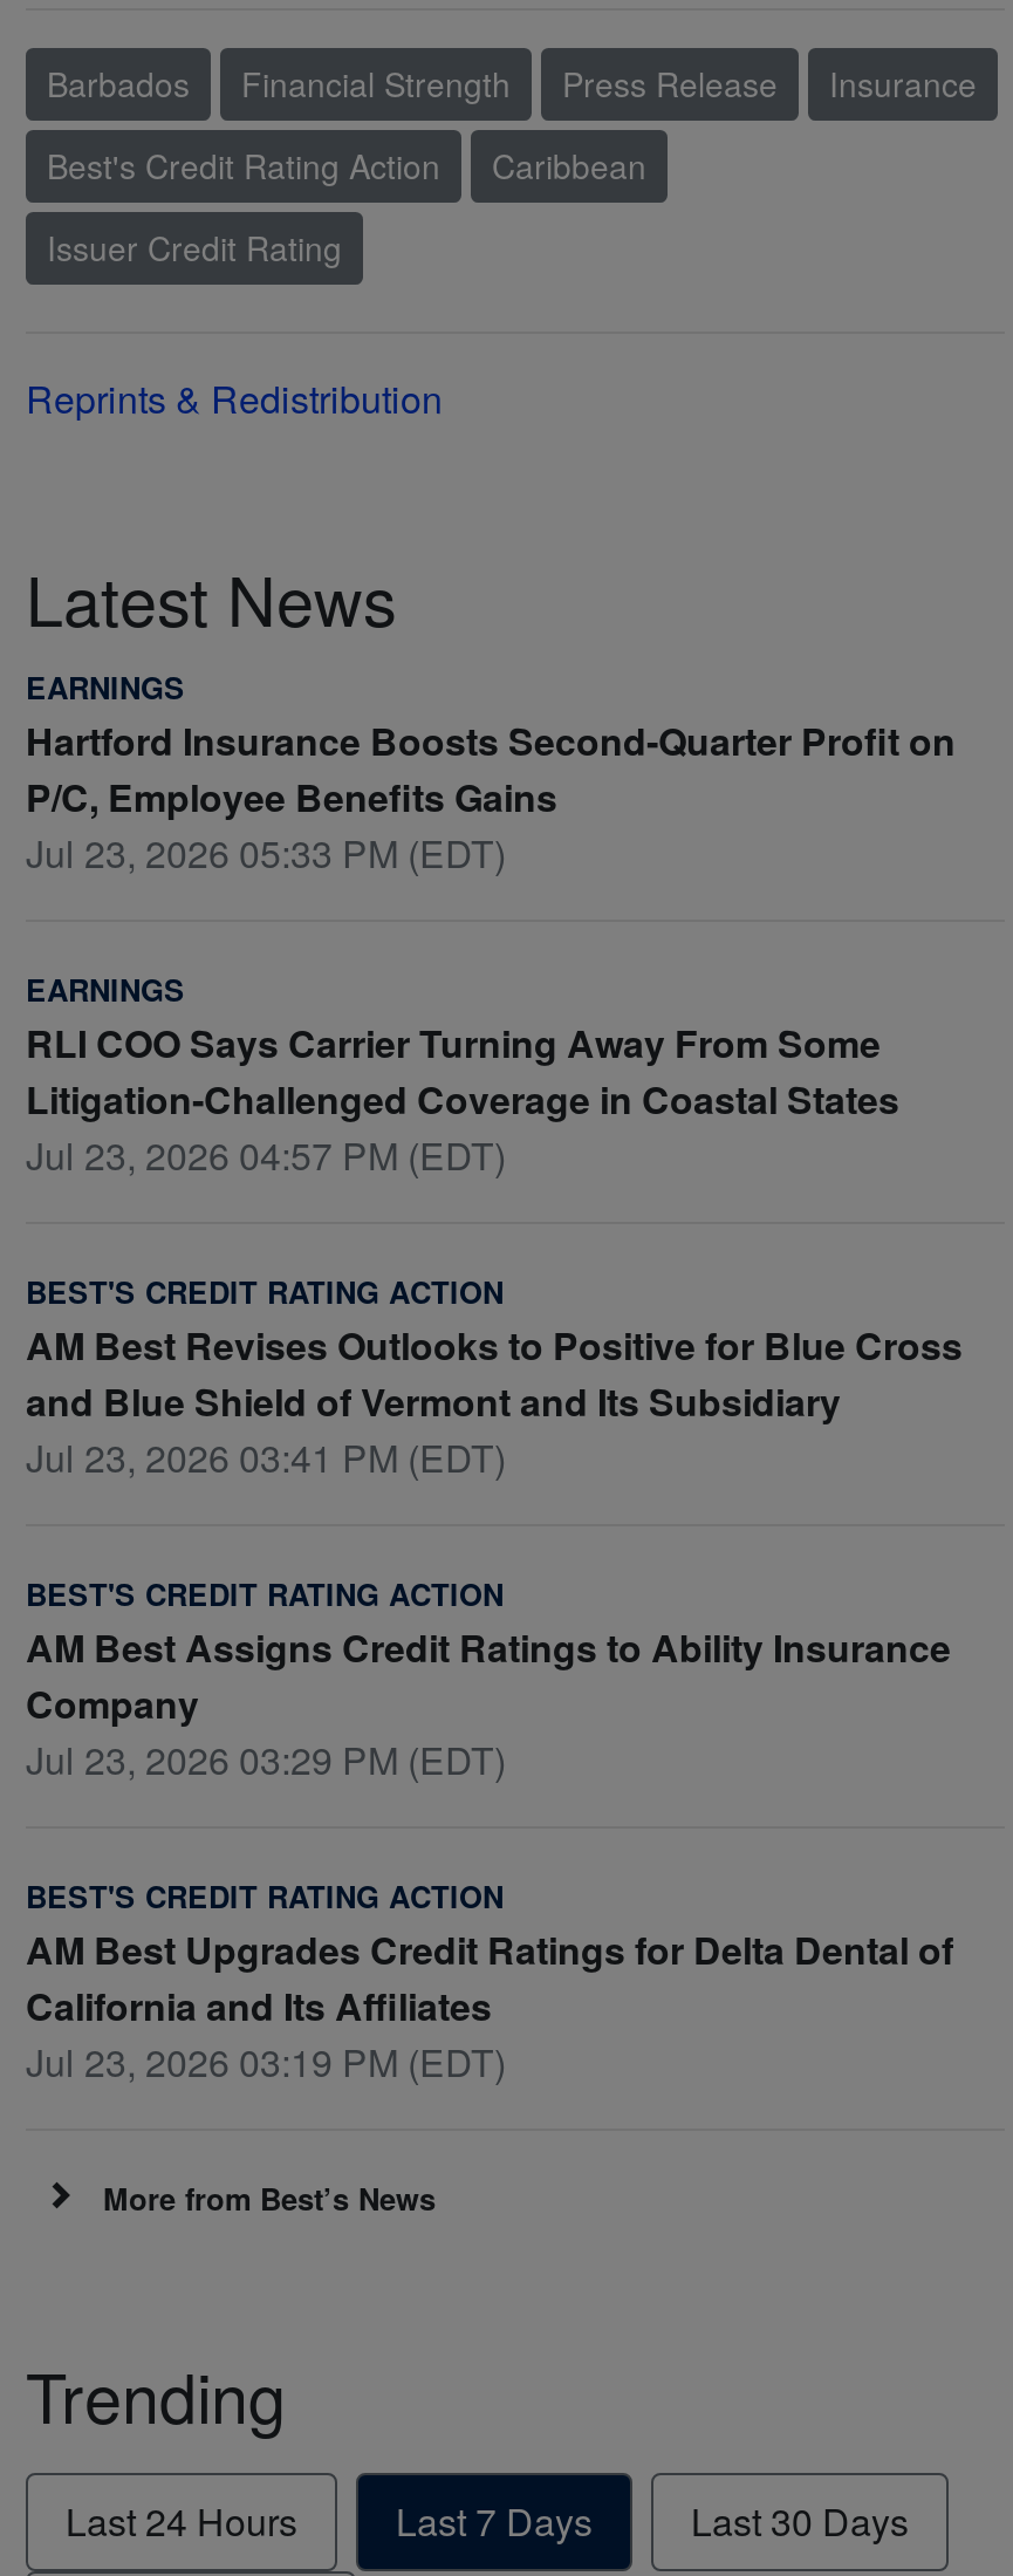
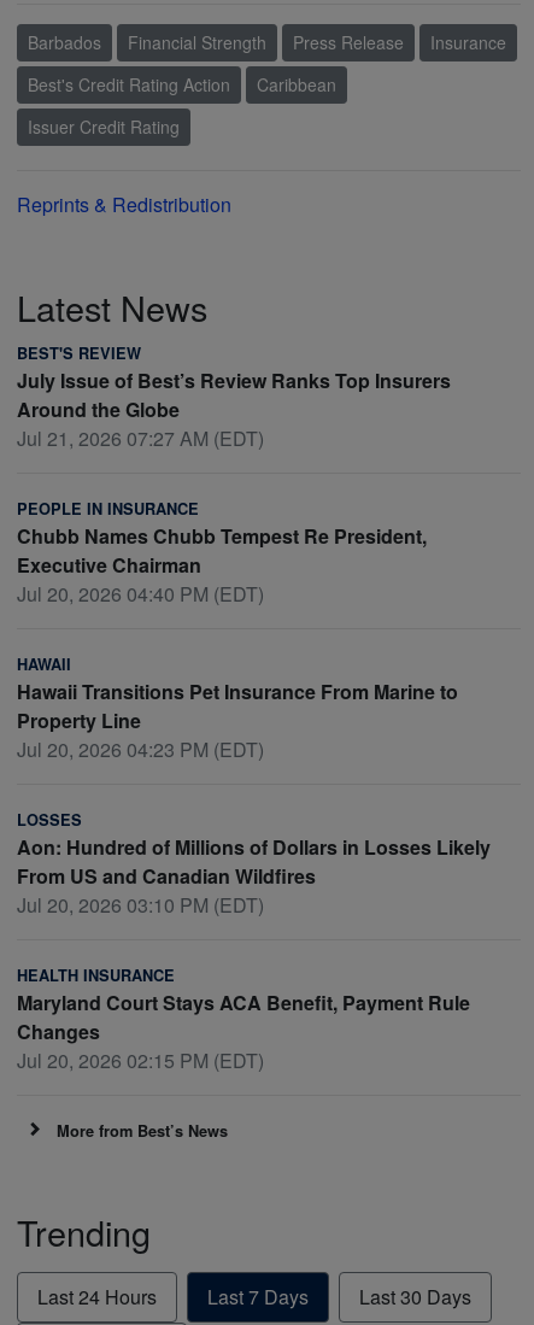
- EARNINGS
- Hartford Insurance Boosts Second-Quarter Profit on
- P/C, Employee Benefits Gains
- Jul 23, 2026 05:33 PM (EDT)
+ BEST'S REVIEW
+ July Issue of Best’s Review Ranks Top Insurers
+ Around the Globe
+ Jul 21, 2026 07:27 AM (EDT)

- EARNINGS
- RLI COO Says Carrier Turning Away From Some
- Litigation-Challenged Coverage in Coastal States
- Jul 23, 2026 04:57 PM (EDT)
+ PEOPLE IN INSURANCE
+ Chubb Names Chubb Tempest Re President,
+ Executive Chairman
+ Jul 20, 2026 04:40 PM (EDT)

- BEST'S CREDIT RATING ACTION
- AM Best Revises Outlooks to Positive for Blue Cross
- and Blue Shield of Vermont and Its Subsidiary
- Jul 23, 2026 03:41 PM (EDT)
+ HAWAII
+ Hawaii Transitions Pet Insurance From Marine to
+ Property Line
+ Jul 20, 2026 04:23 PM (EDT)

- BEST'S CREDIT RATING ACTION
- AM Best Assigns Credit Ratings to Ability Insurance
- Company
- Jul 23, 2026 03:29 PM (EDT)
+ LOSSES
+ Aon: Hundred of Millions of Dollars in Losses Likely
+ From US and Canadian Wildfires
+ Jul 20, 2026 03:10 PM (EDT)

- BEST'S CREDIT RATING ACTION
- AM Best Upgrades Credit Ratings for Delta Dental of
- California and Its Affiliates
- Jul 23, 2026 03:19 PM (EDT)
+ HEALTH INSURANCE
+ Maryland Court Stays ACA Benefit, Payment Rule
+ Changes
+ Jul 20, 2026 02:15 PM (EDT)
